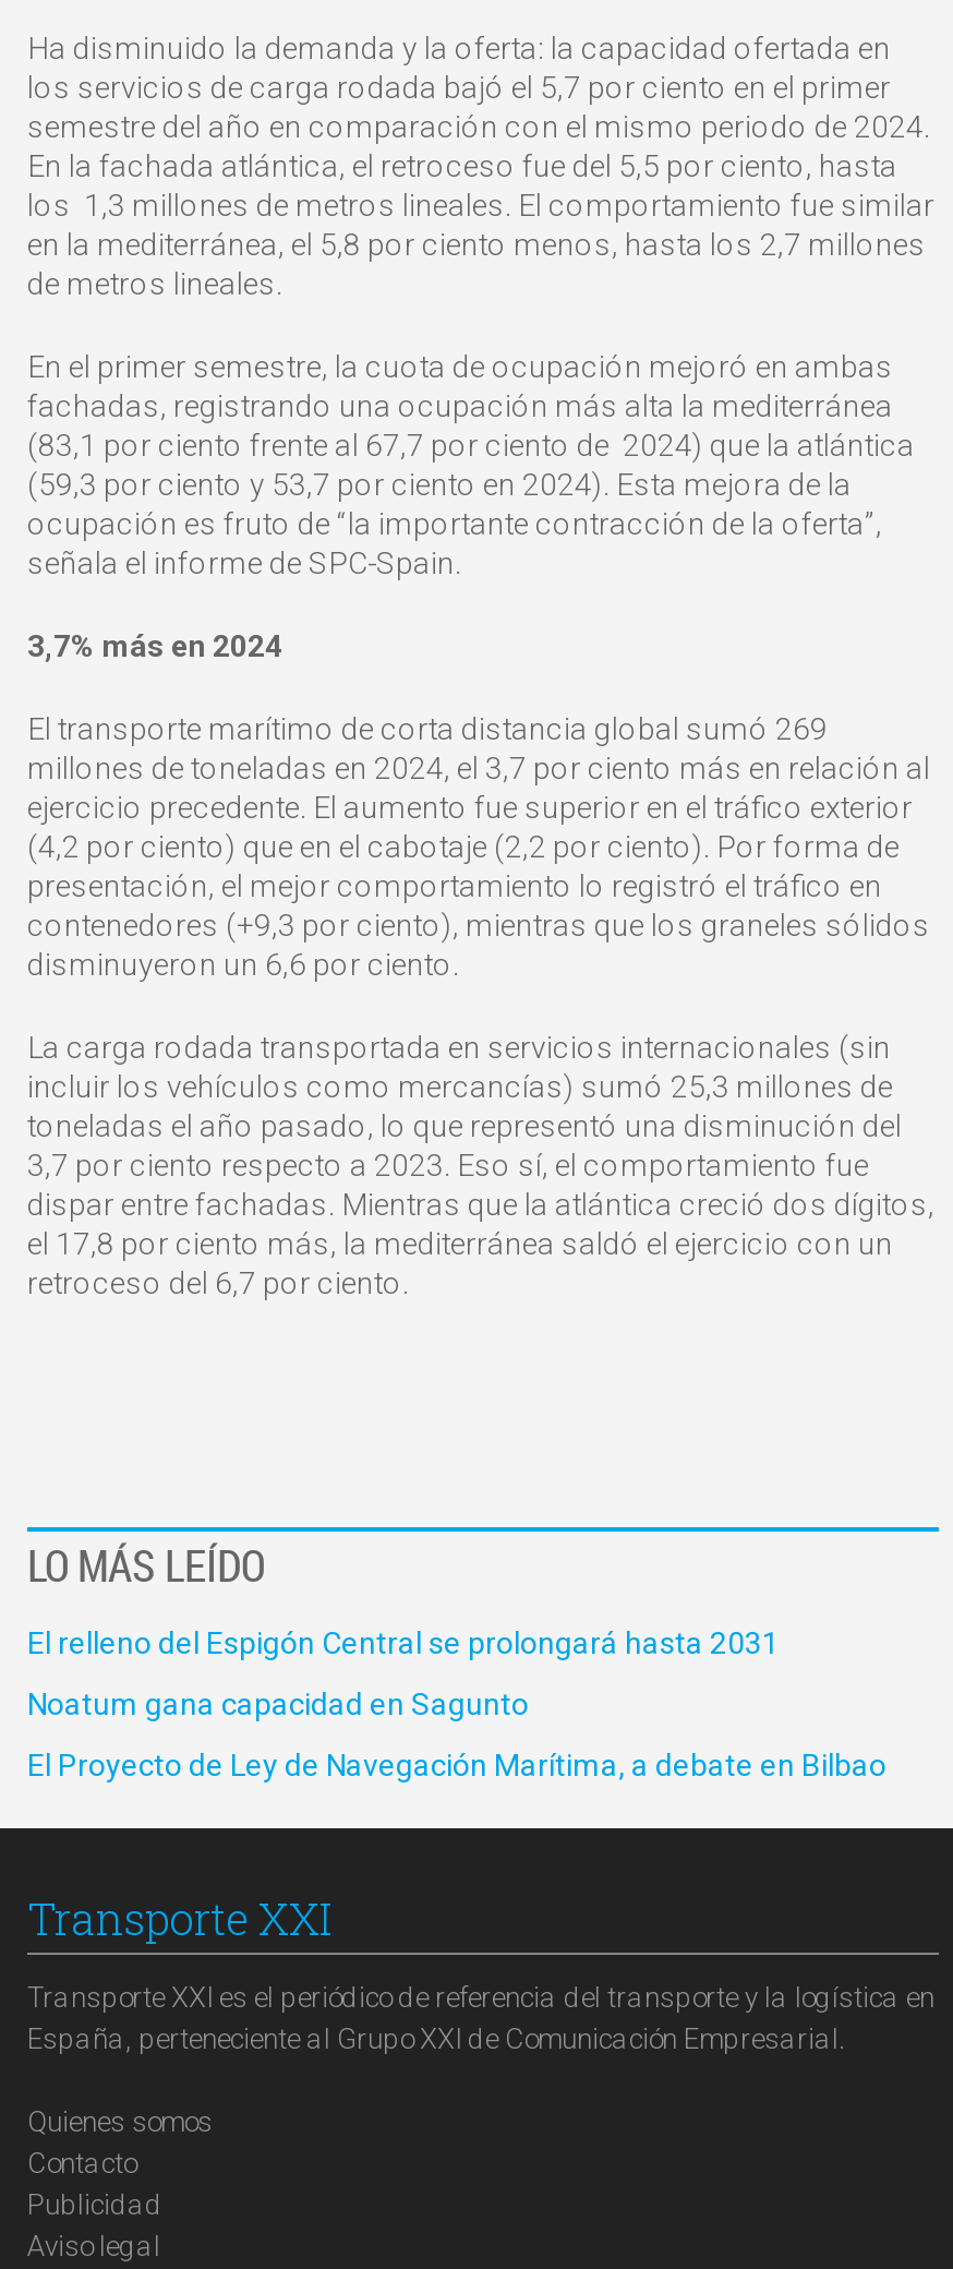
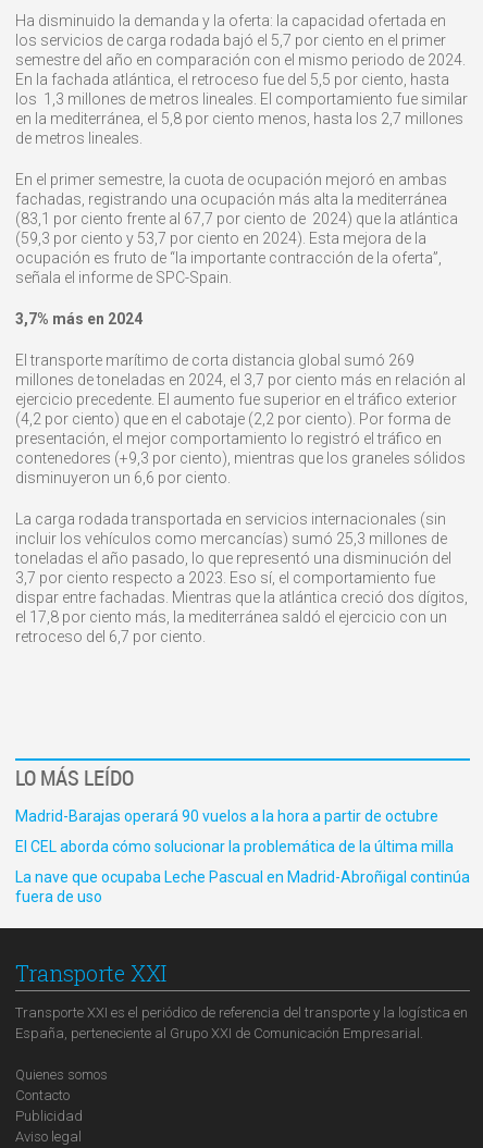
- El relleno del Espigón Central se prolongará hasta 2031
+ Madrid-Barajas operará 90 vuelos a la hora a partir de octubre

- Noatum gana capacidad en Sagunto
+ El CEL aborda cómo solucionar la problemática de la última milla

- El Proyecto de Ley de Navegación Marítima, a debate en Bilbao
+ La nave que ocupaba Leche Pascual en Madrid-Abroñigal continúa
+ fuera de uso
